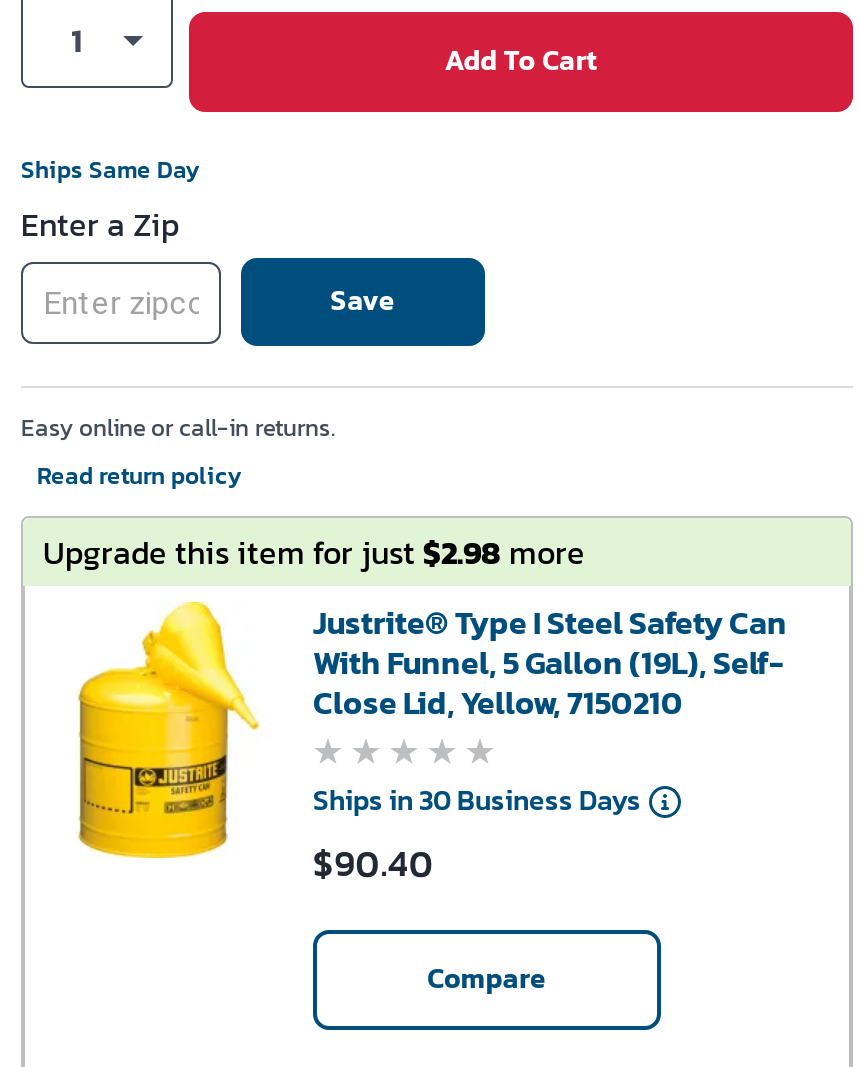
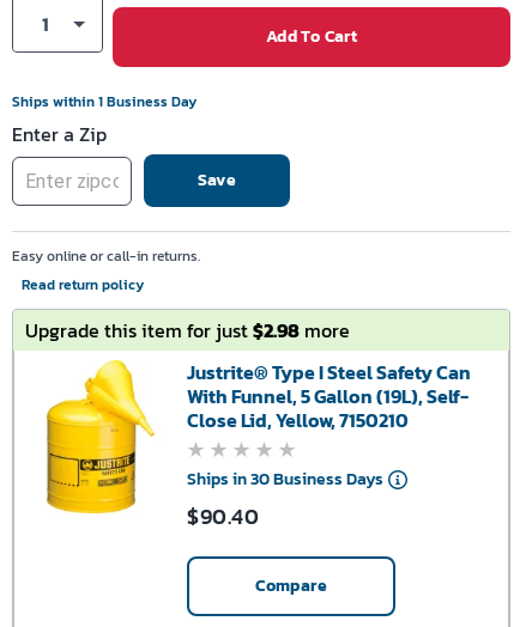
- Ships Same Day
+ Ships within 1 Business Day
